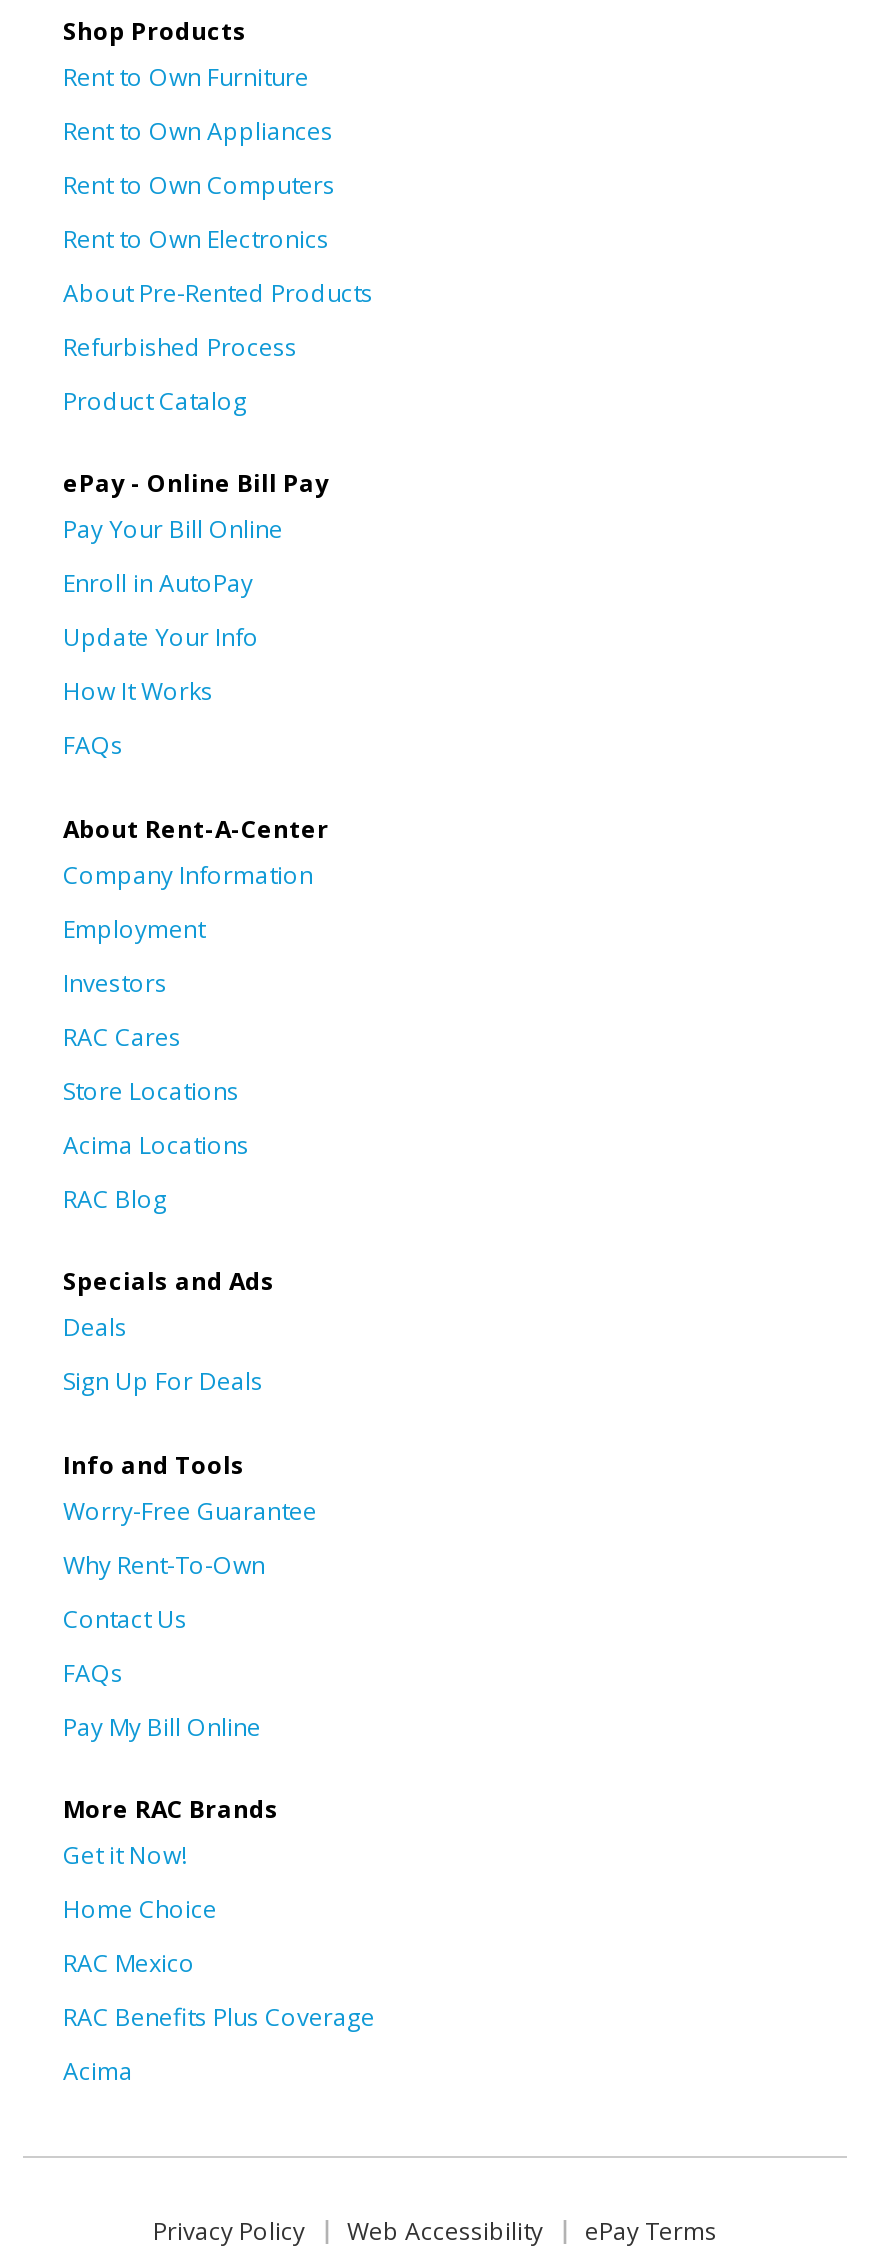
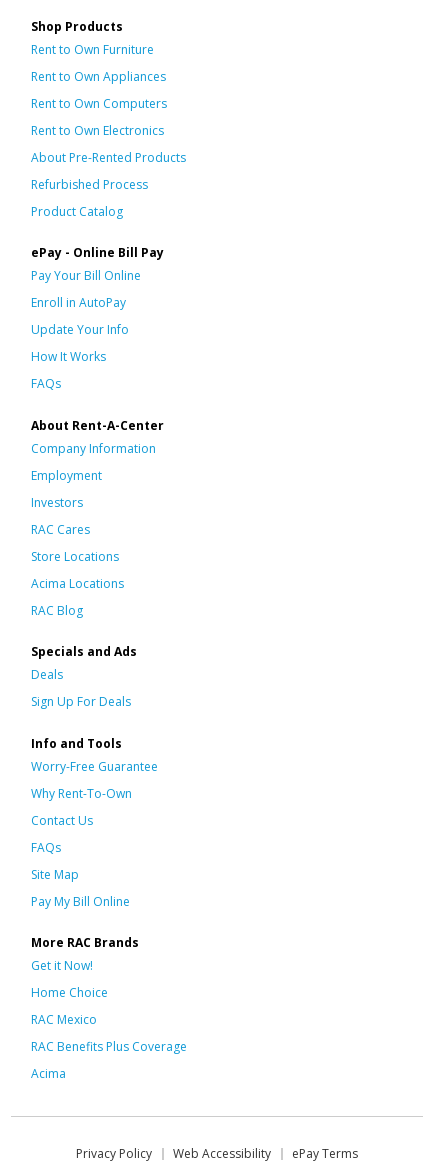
+ Site Map
